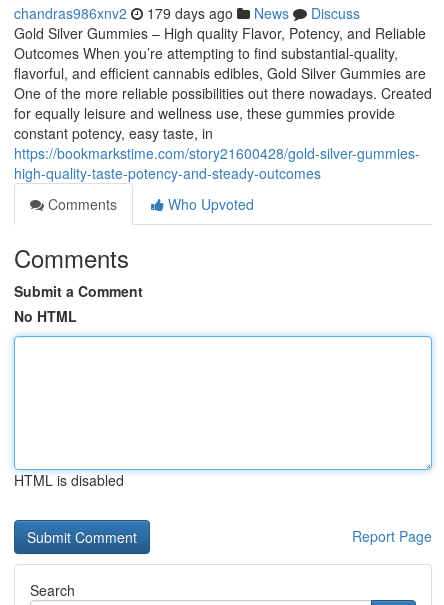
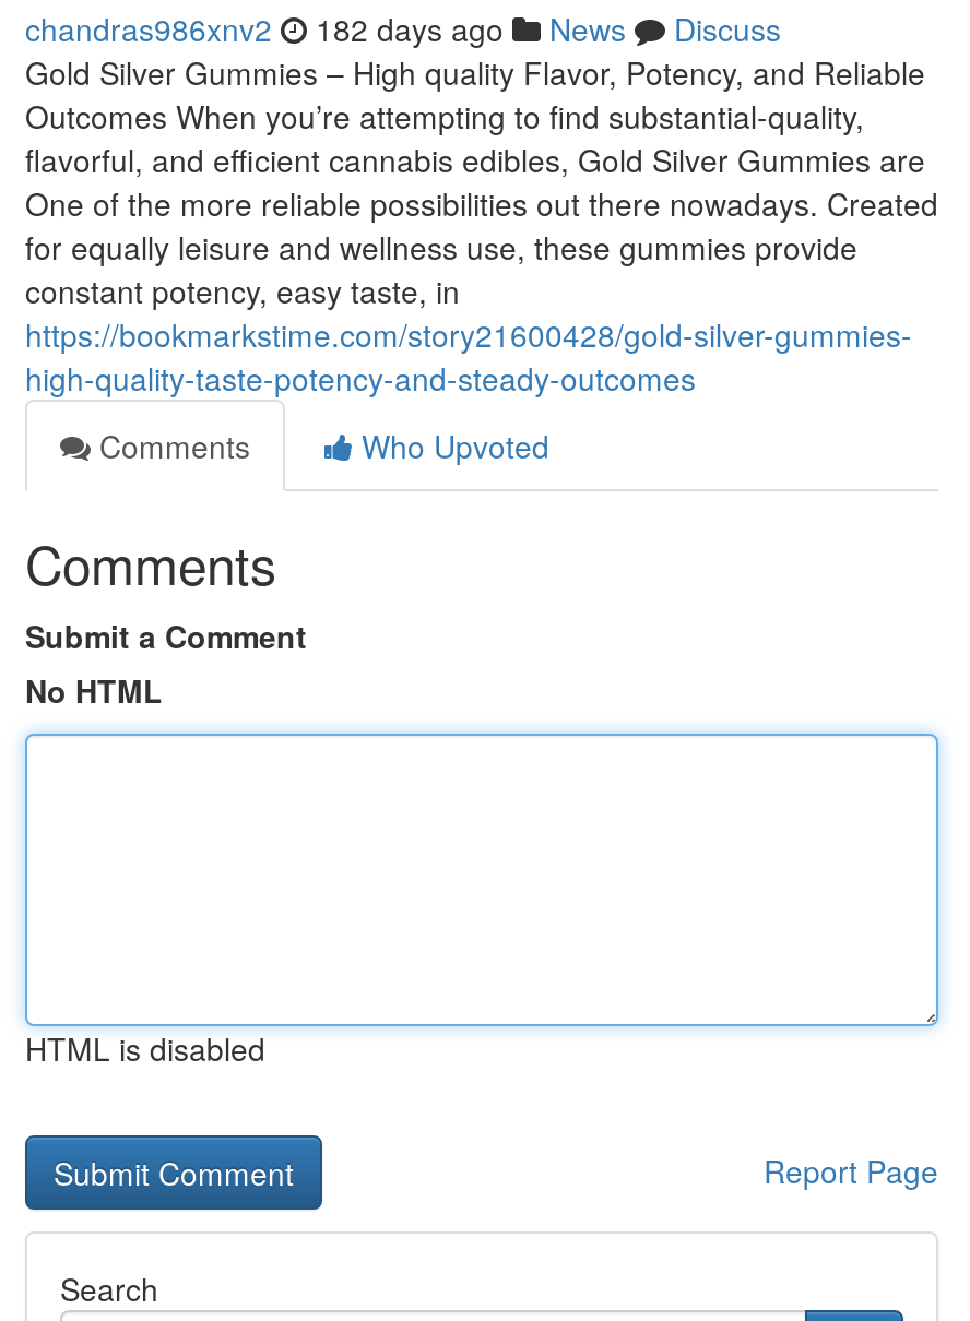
- chandras986xnv2 179 days ago News Discuss
+ chandras986xnv2 182 days ago News Discuss
